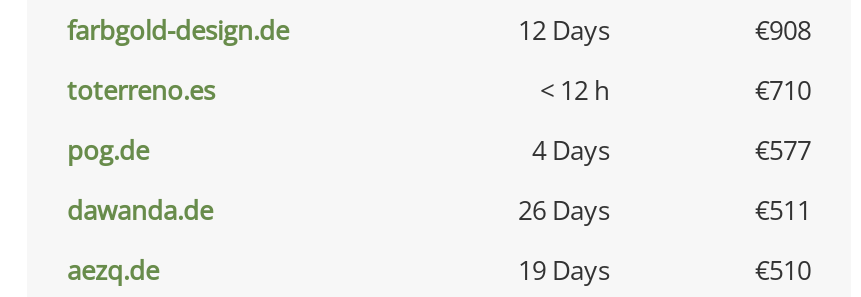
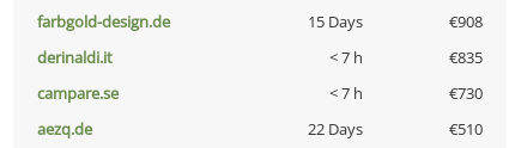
- 12 Days
+ 15 Days

- toterreno.es
- < 12 h
- €710
- pog.de
- 4 Days
- €577
- dawanda.de
- 26 Days
- €511
+ derinaldi.it
+ < 7 h
+ €835
+ campare.se
+ < 7 h
+ €730

- 19 Days
+ 22 Days
